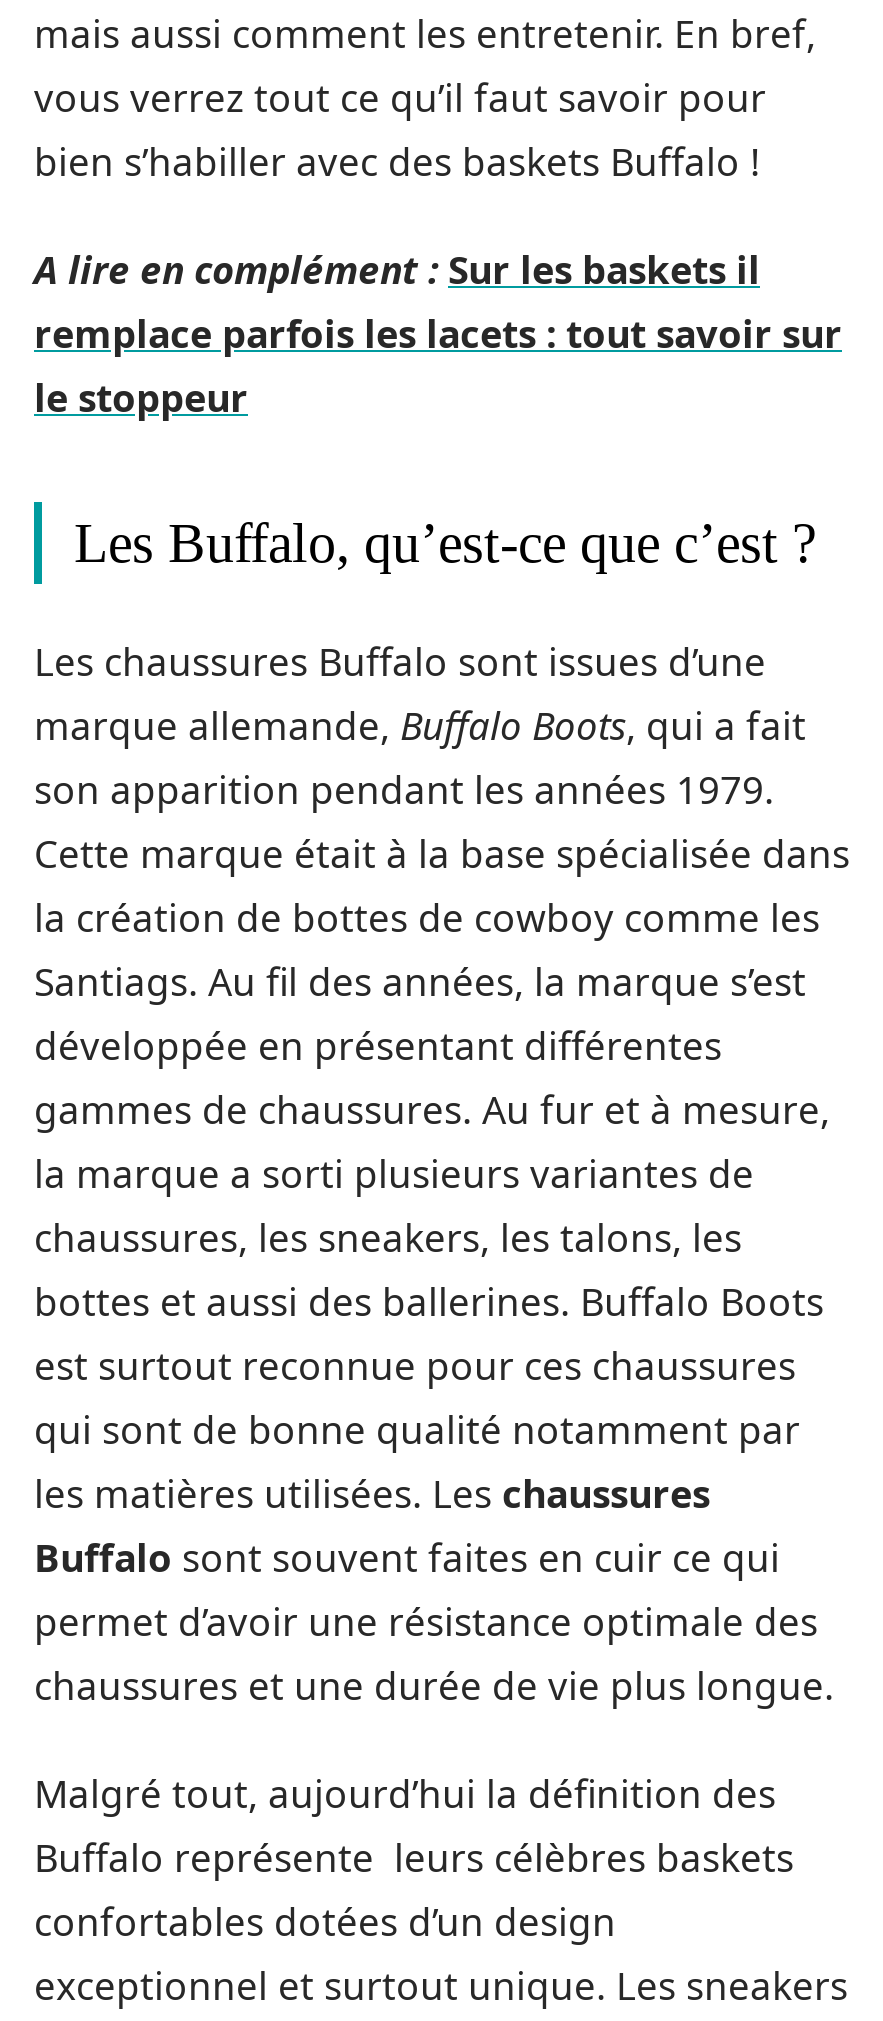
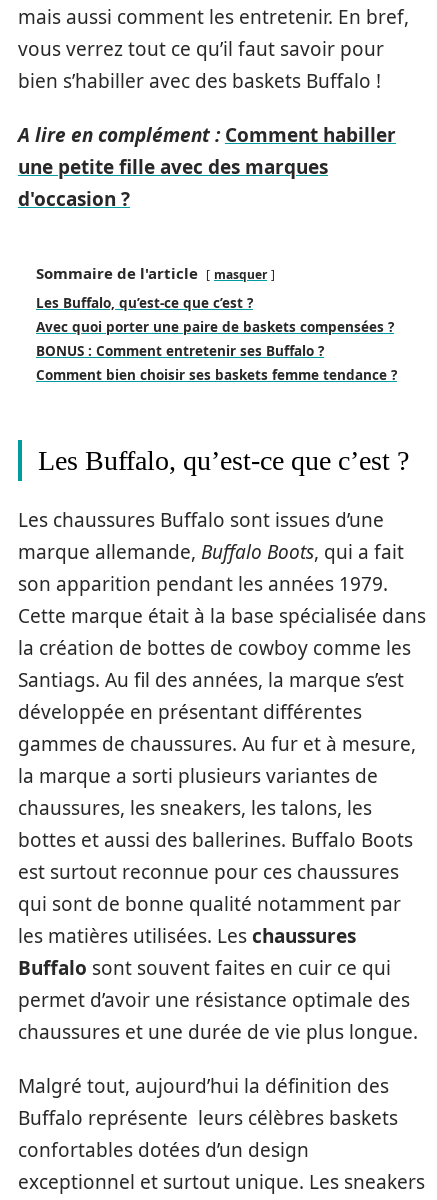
- A lire en complément : Sur les baskets il
- remplace parfois les lacets : tout savoir sur
- le stoppeur
+ A lire en complément : Comment habiller
+ une petite fille avec des marques
+ d'occasion ?
+ Sommaire de l'article
+ masquer
+ Les Buffalo, qu’est-ce que c’est ?
+ Avec quoi porter une paire de baskets compensées ?
+ BONUS : Comment entretenir ses Buffalo ?
+ Comment bien choisir ses baskets femme tendance ?
